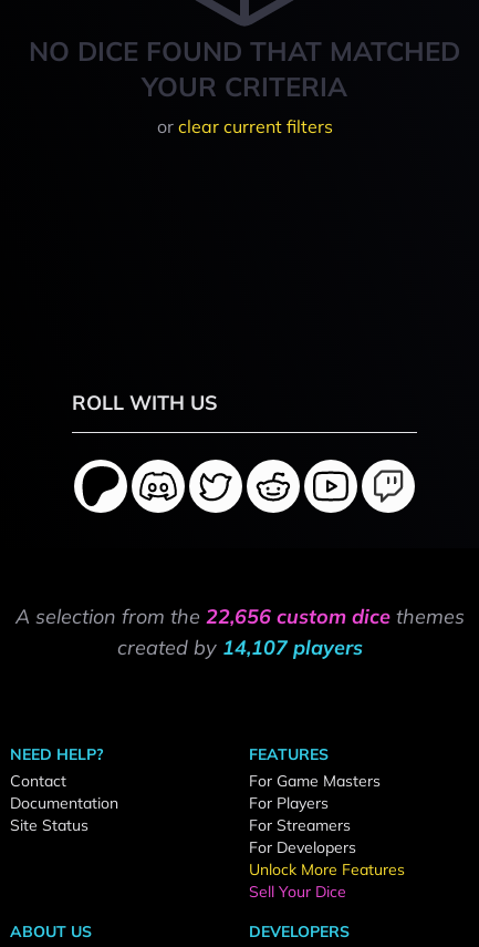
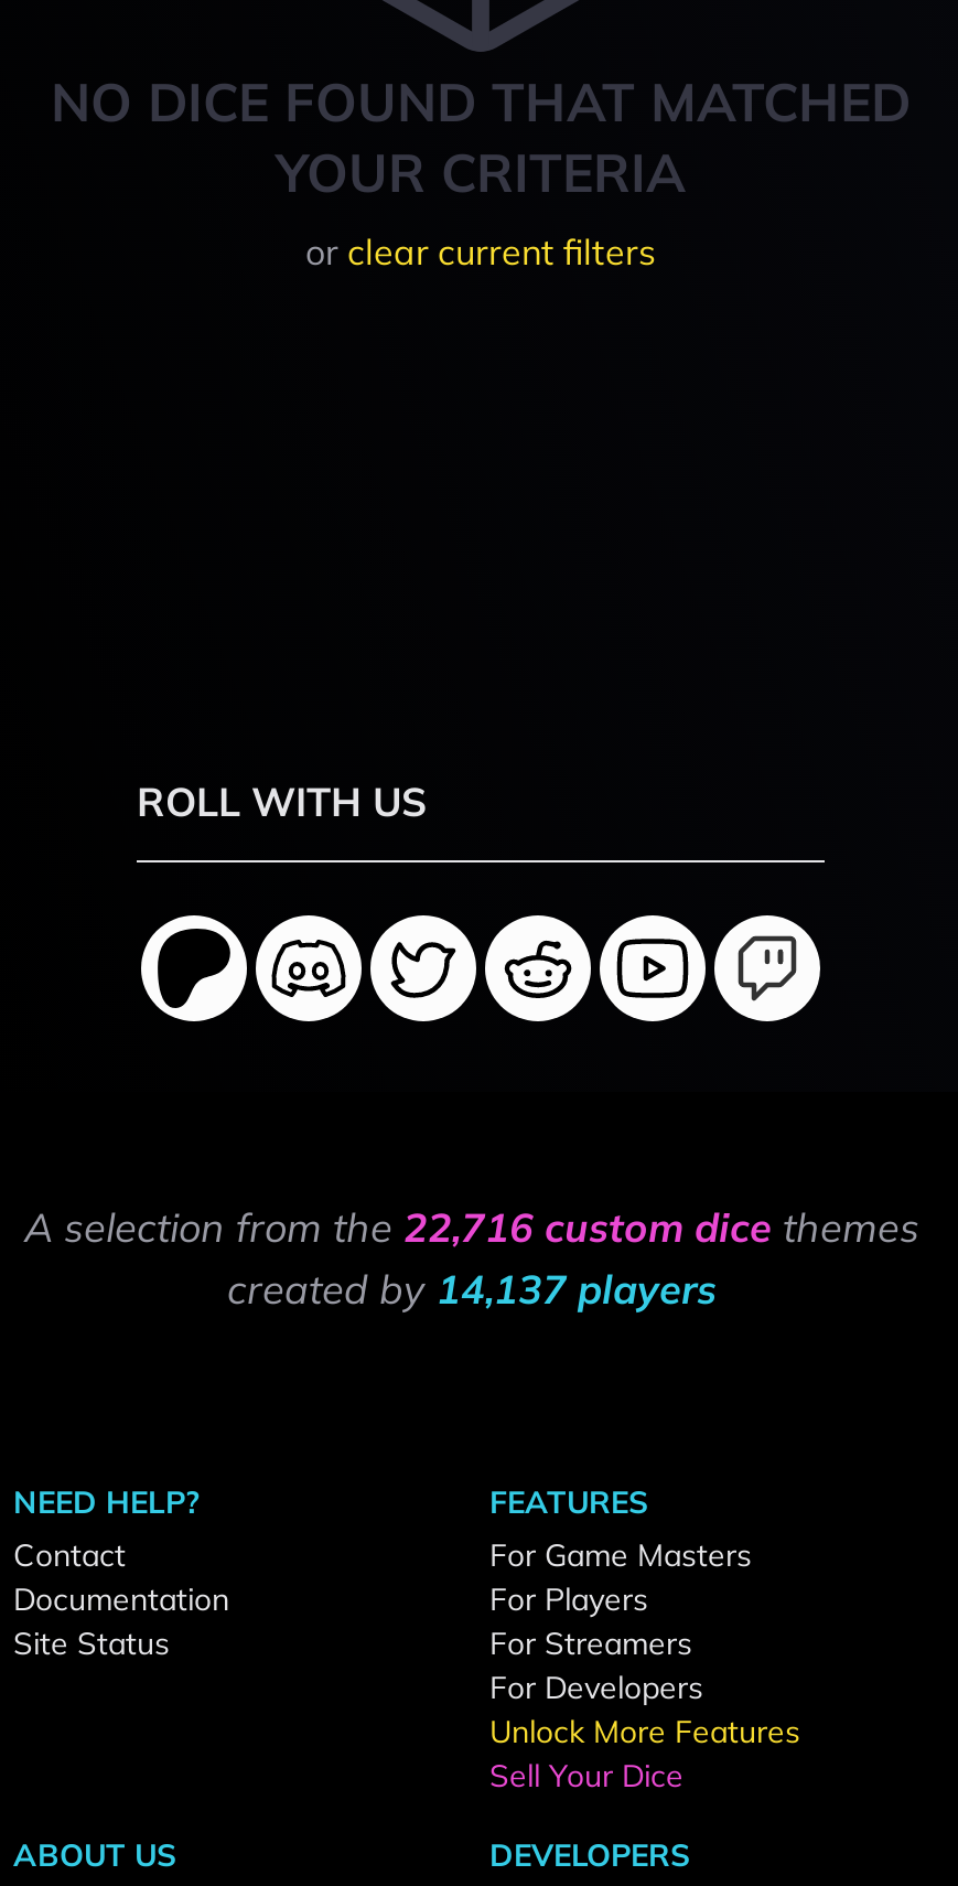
- A selection from the 22,656 custom dice themes
+ A selection from the 22,716 custom dice themes

- created by 14,107 players
+ created by 14,137 players
